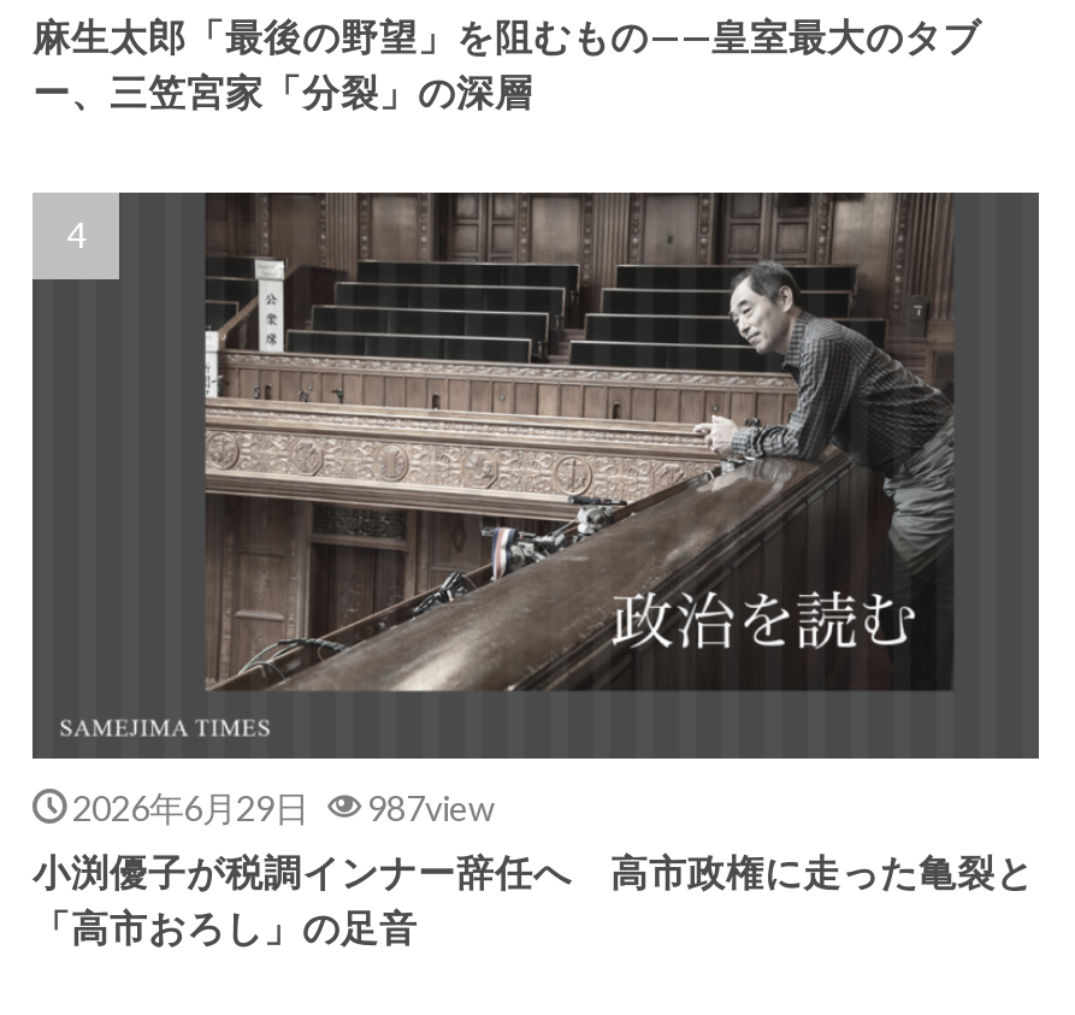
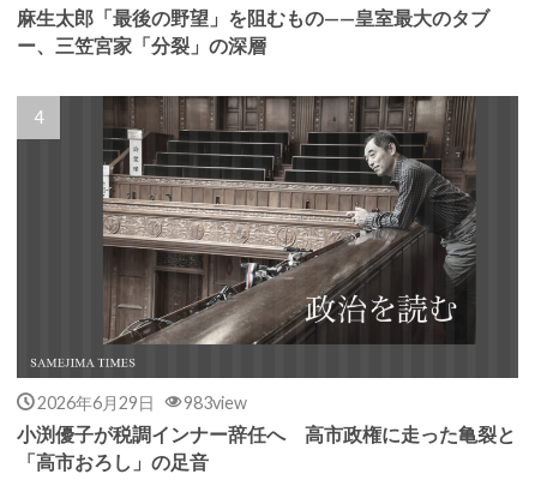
- 2026年6月29日 987view
+ 2026年6月29日 983view
